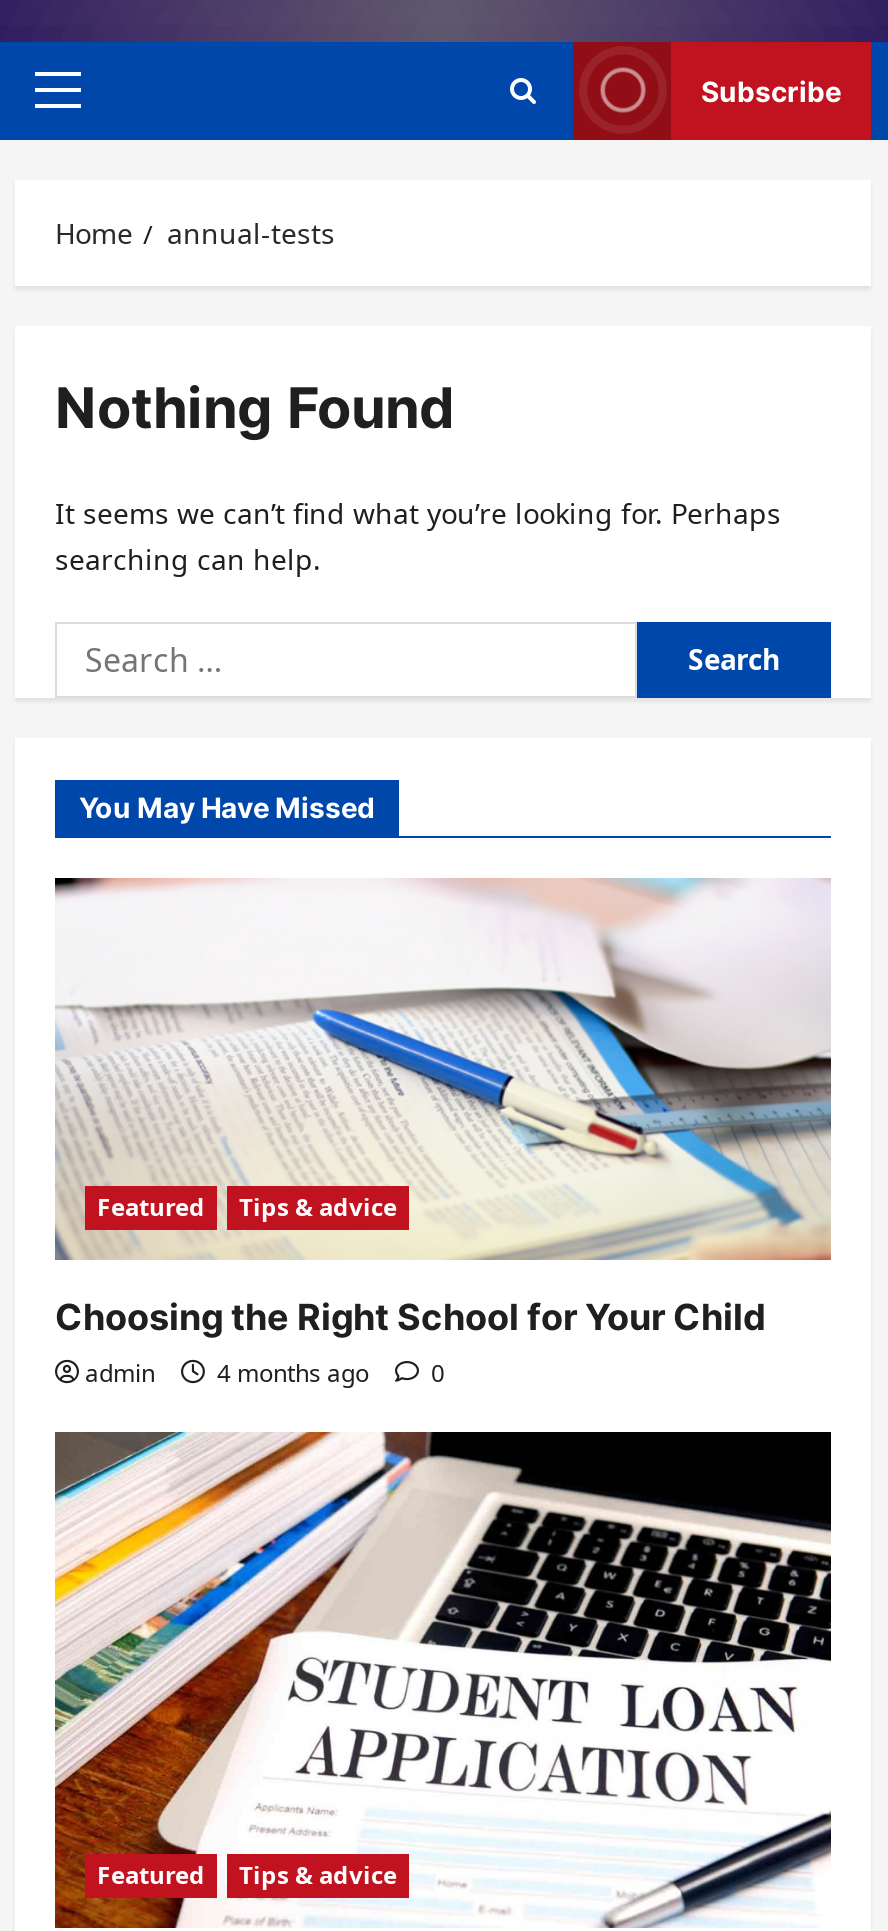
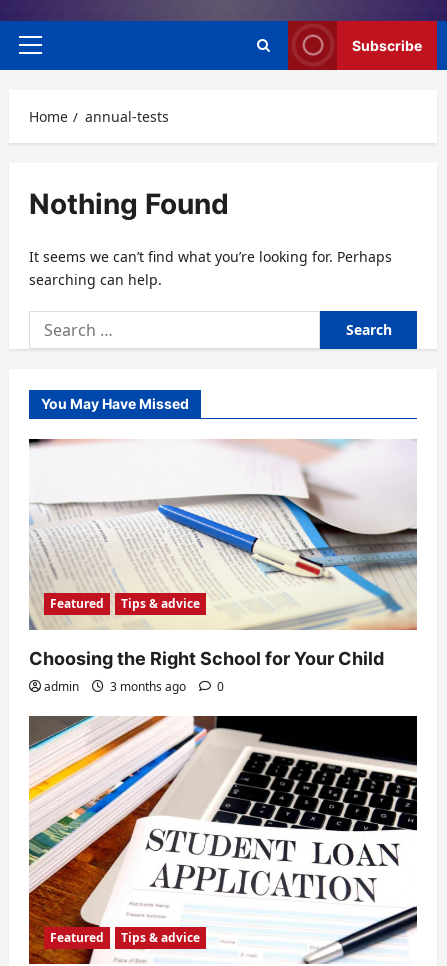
- admin 4 months ago 0
+ admin 3 months ago 0
